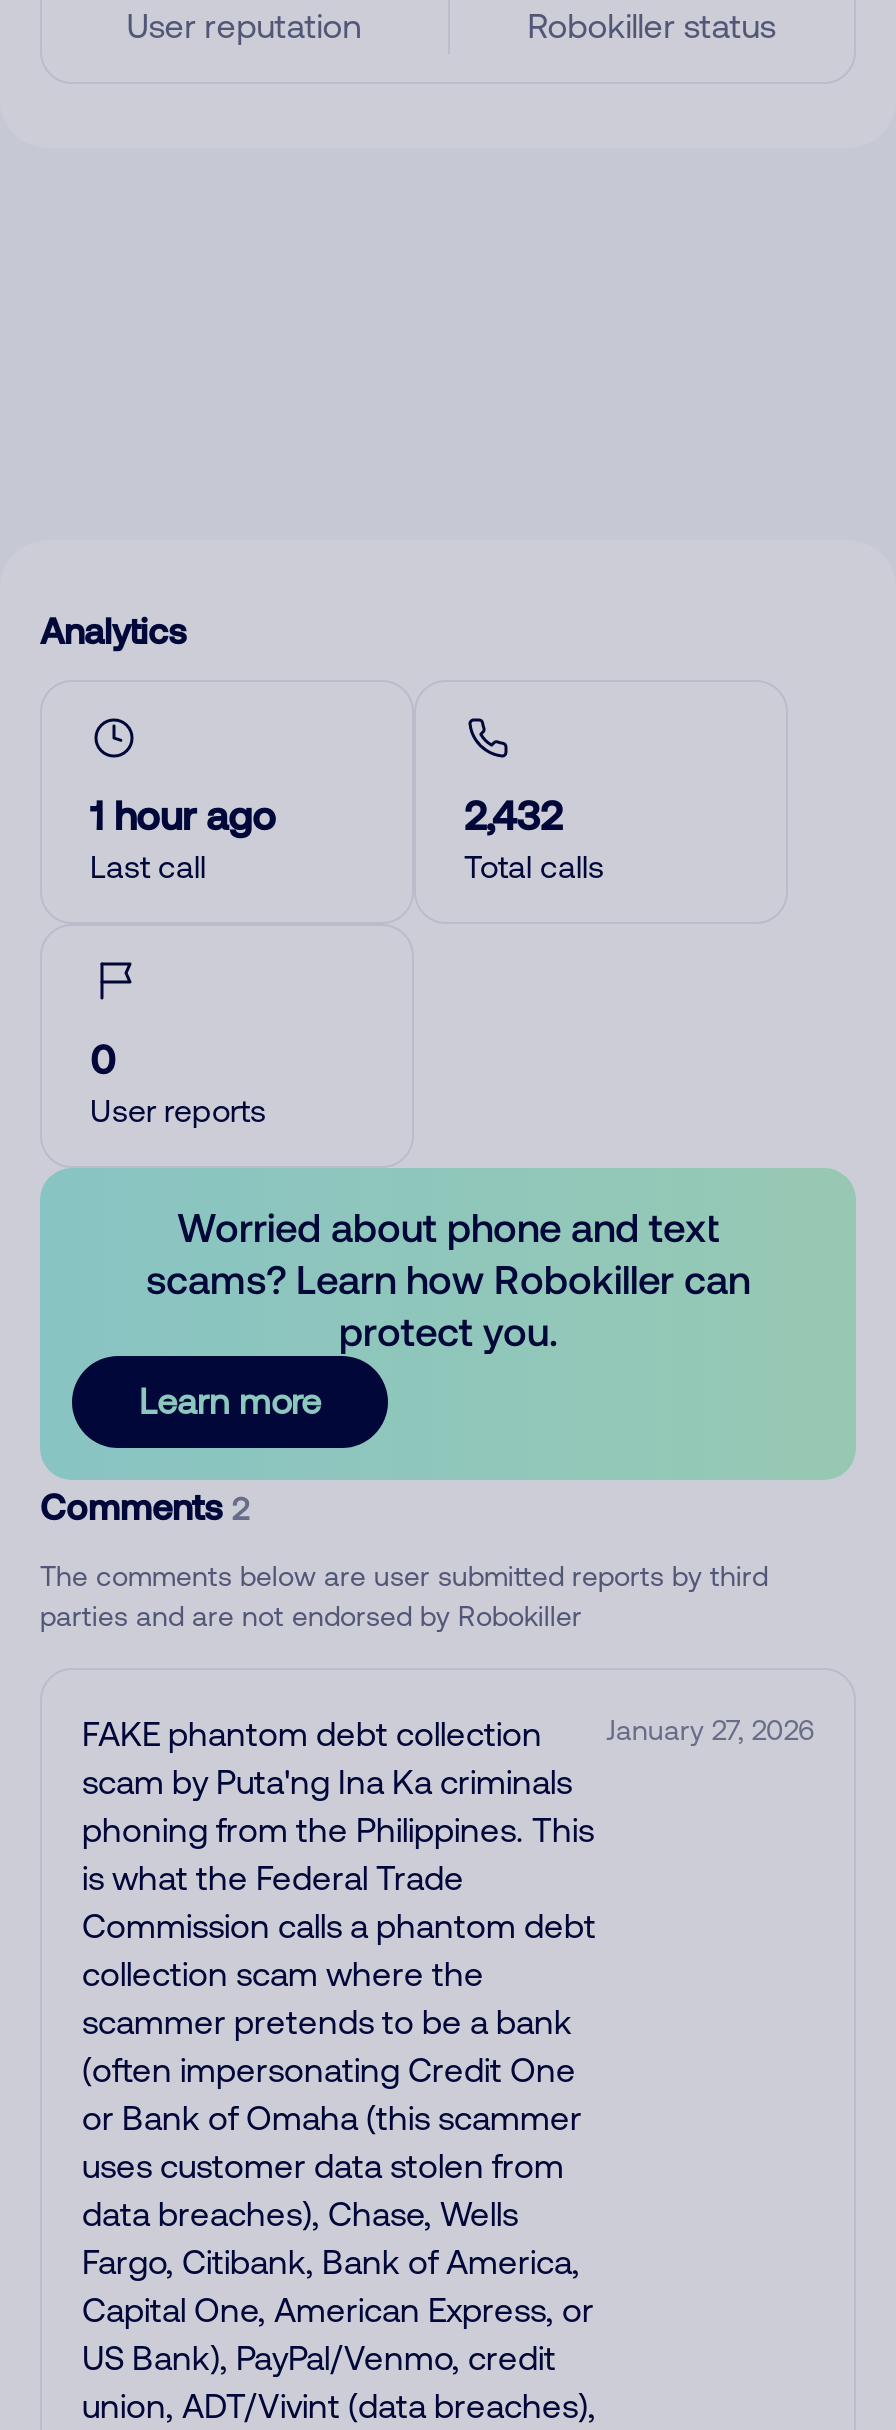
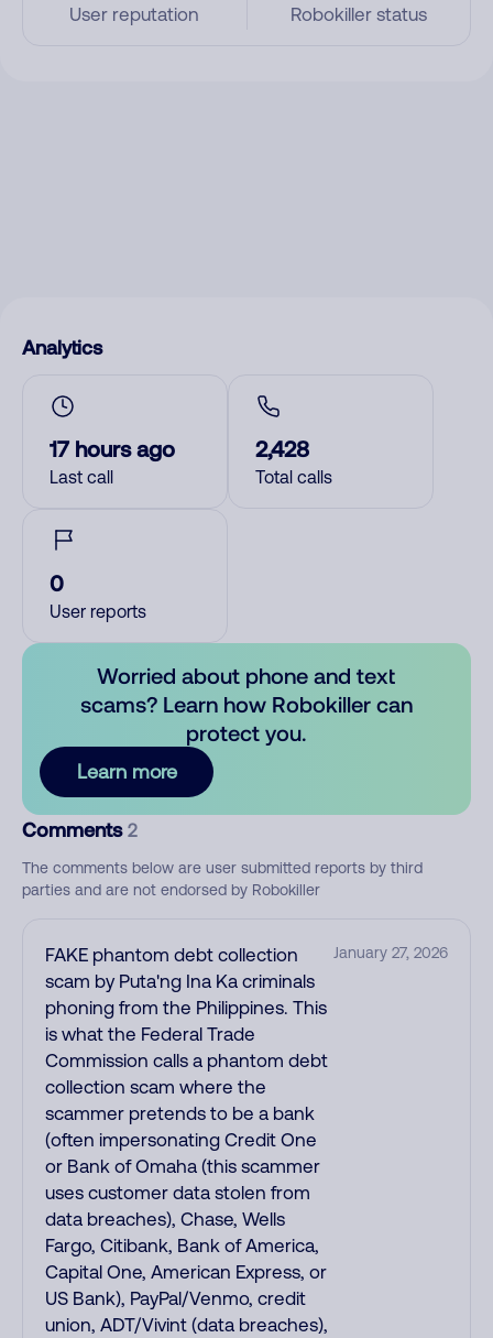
- 1 hour ago
+ 17 hours ago

- 2,432
+ 2,428
